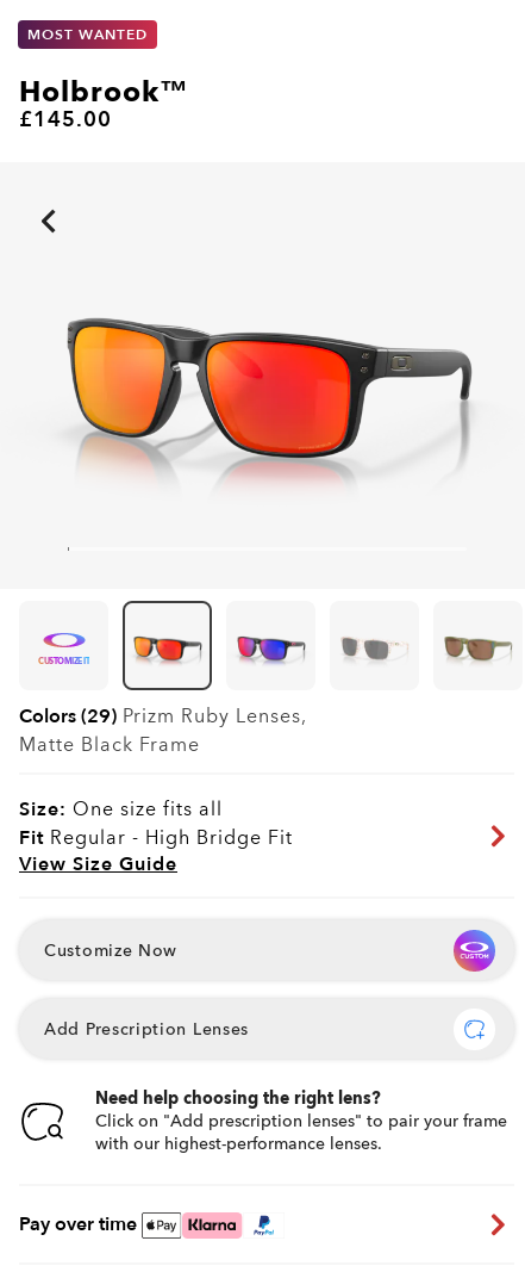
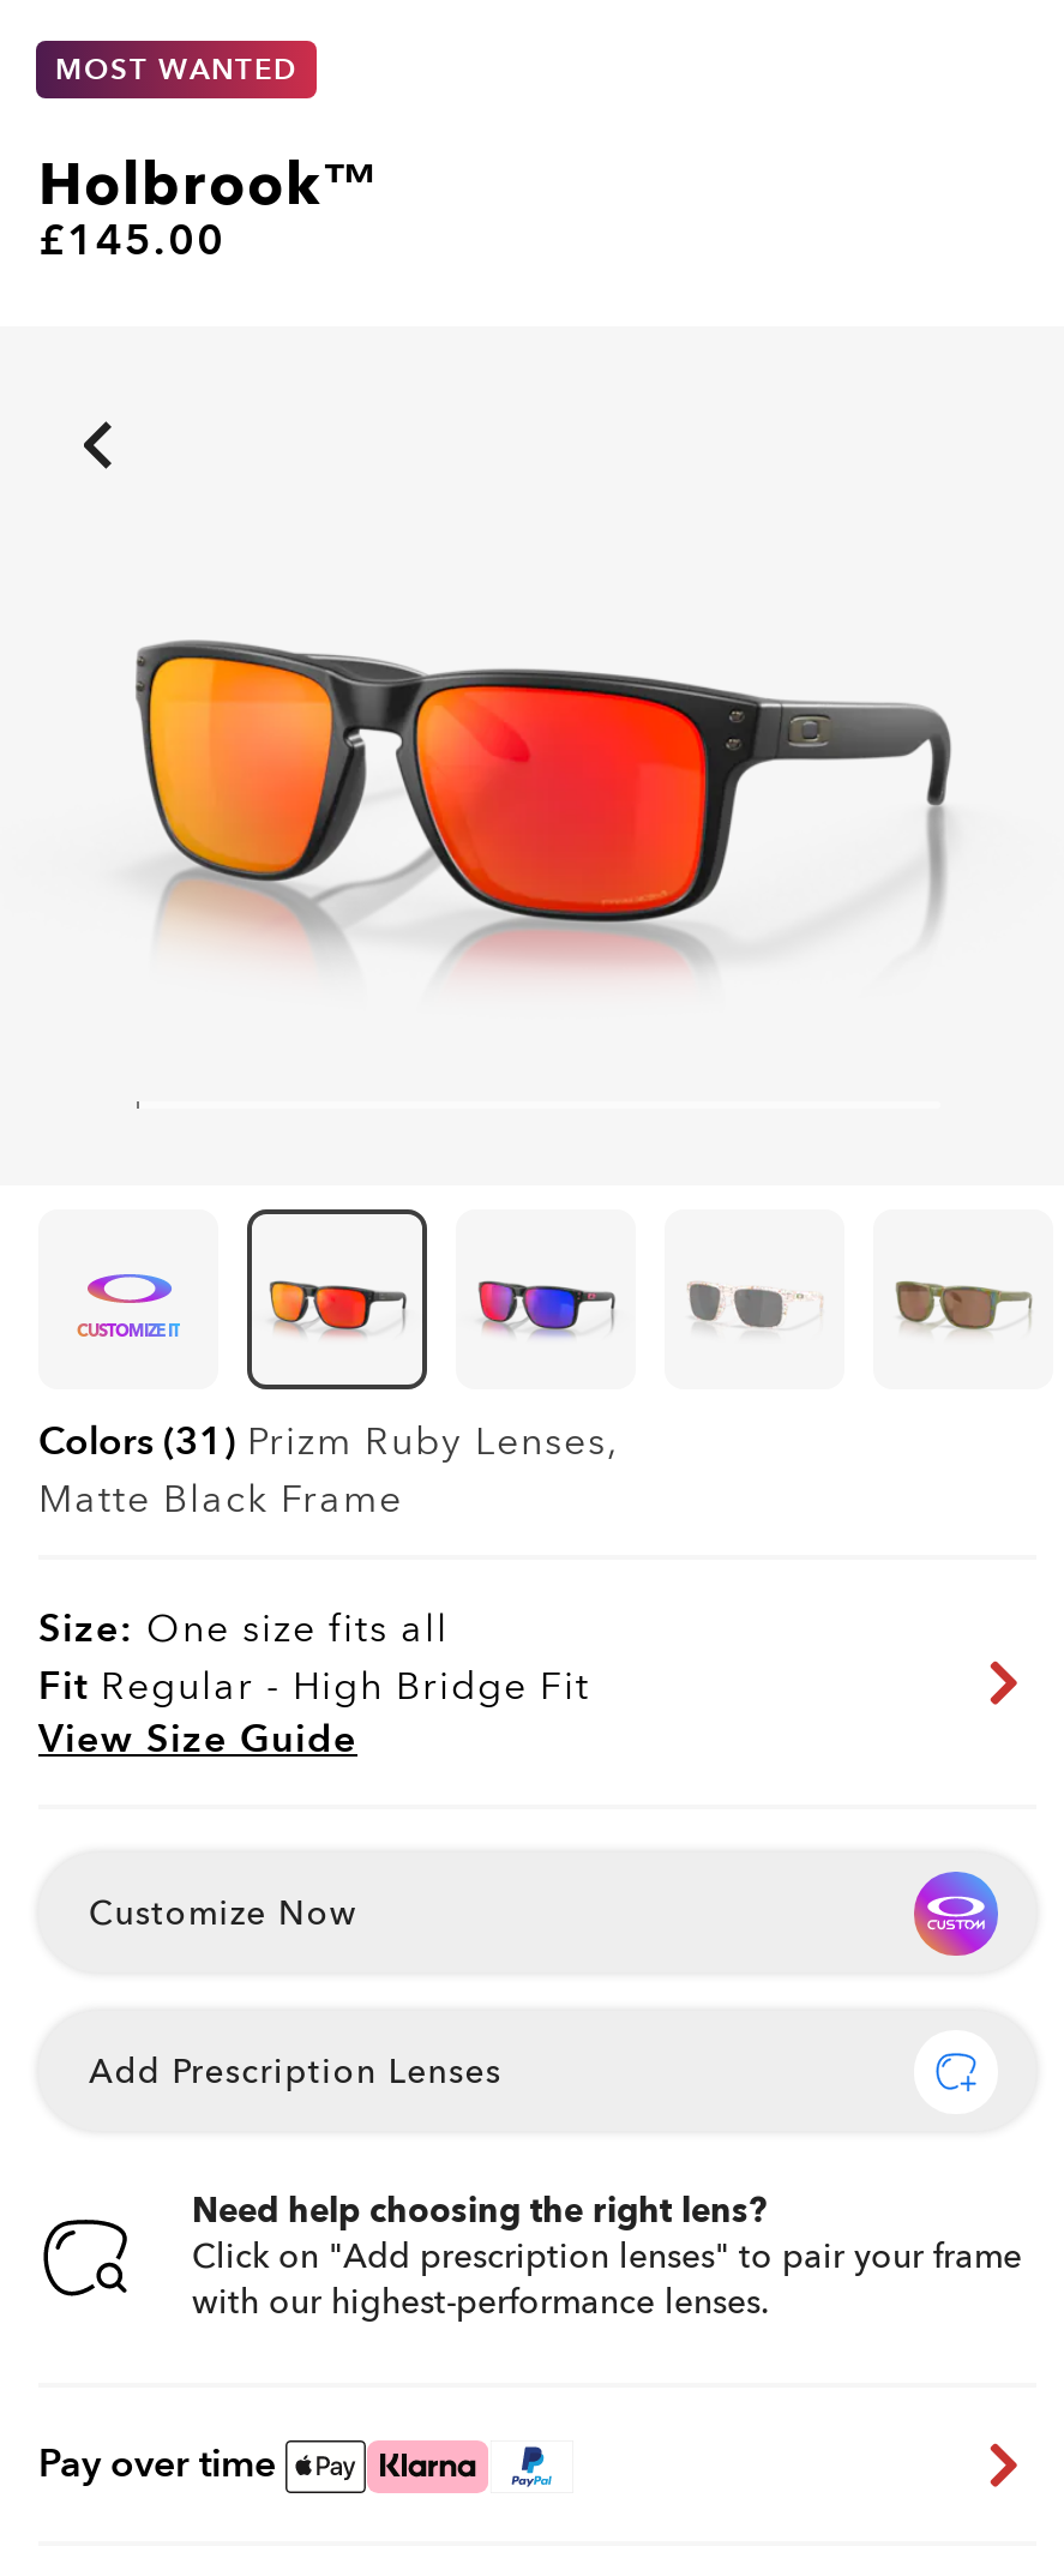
- Colors (29) Prizm Ruby Lenses,
+ Colors (31) Prizm Ruby Lenses,
